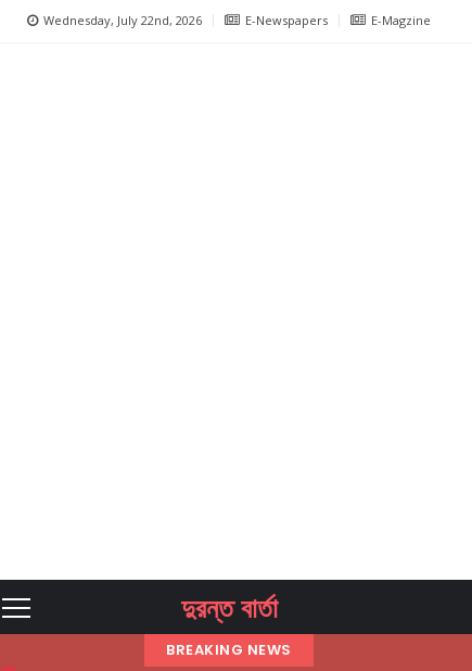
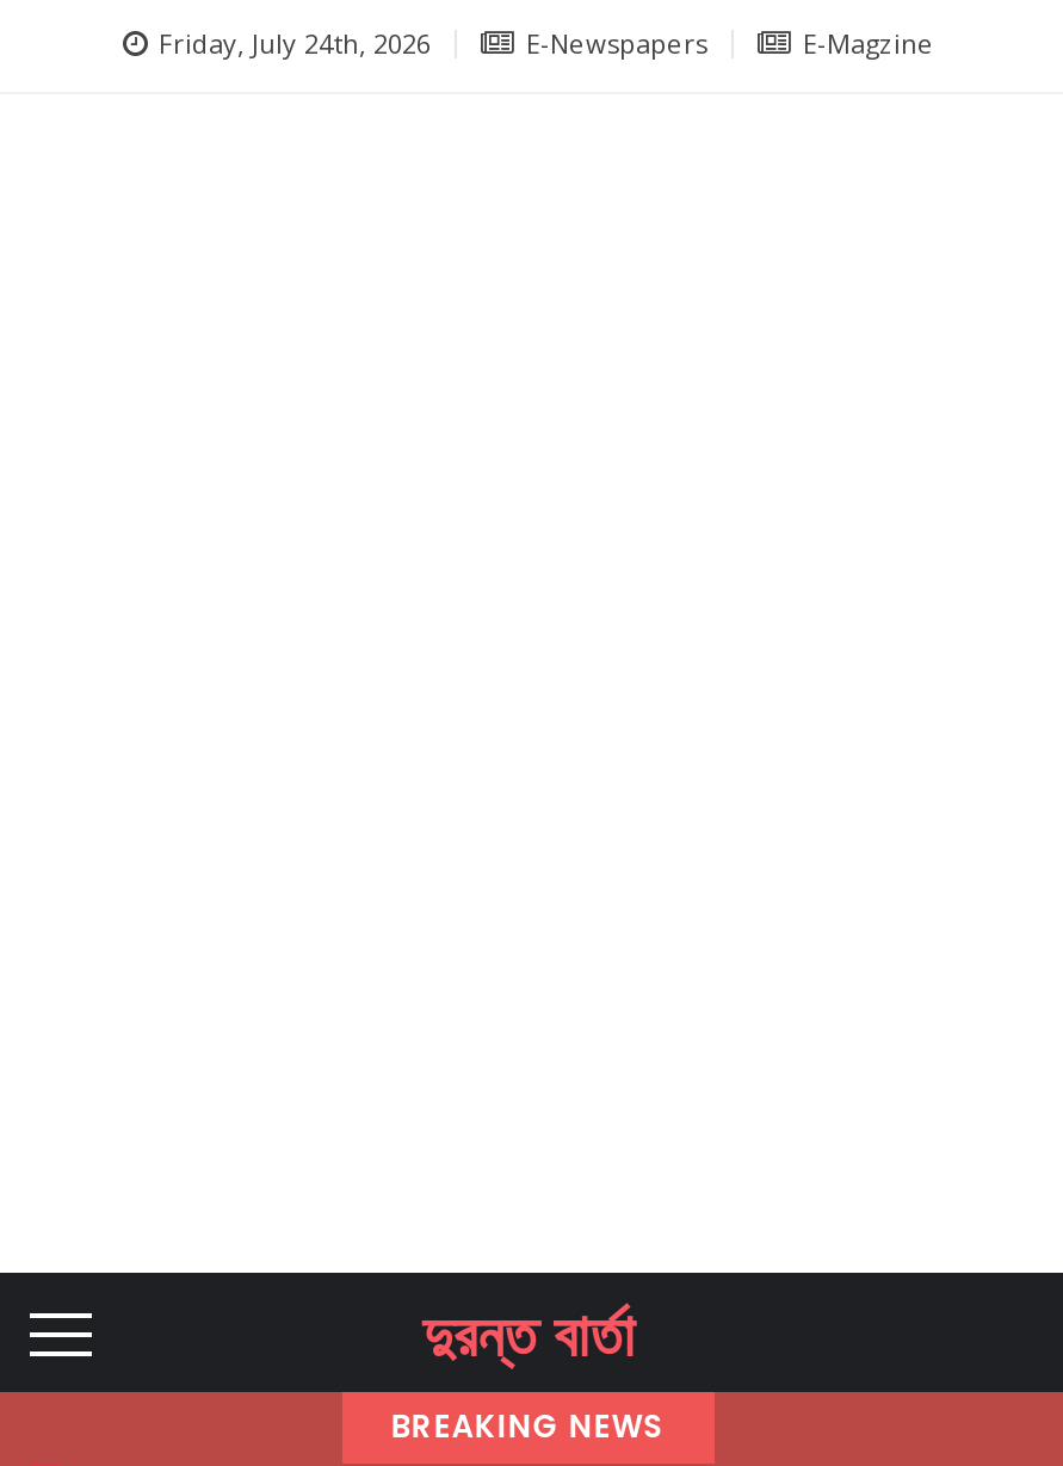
- Wednesday, July 22nd, 2026
+ Friday, July 24th, 2026
